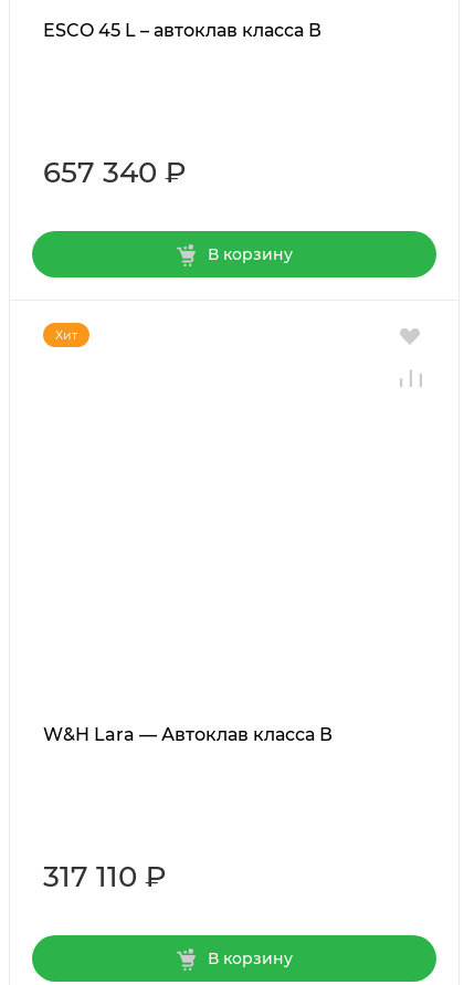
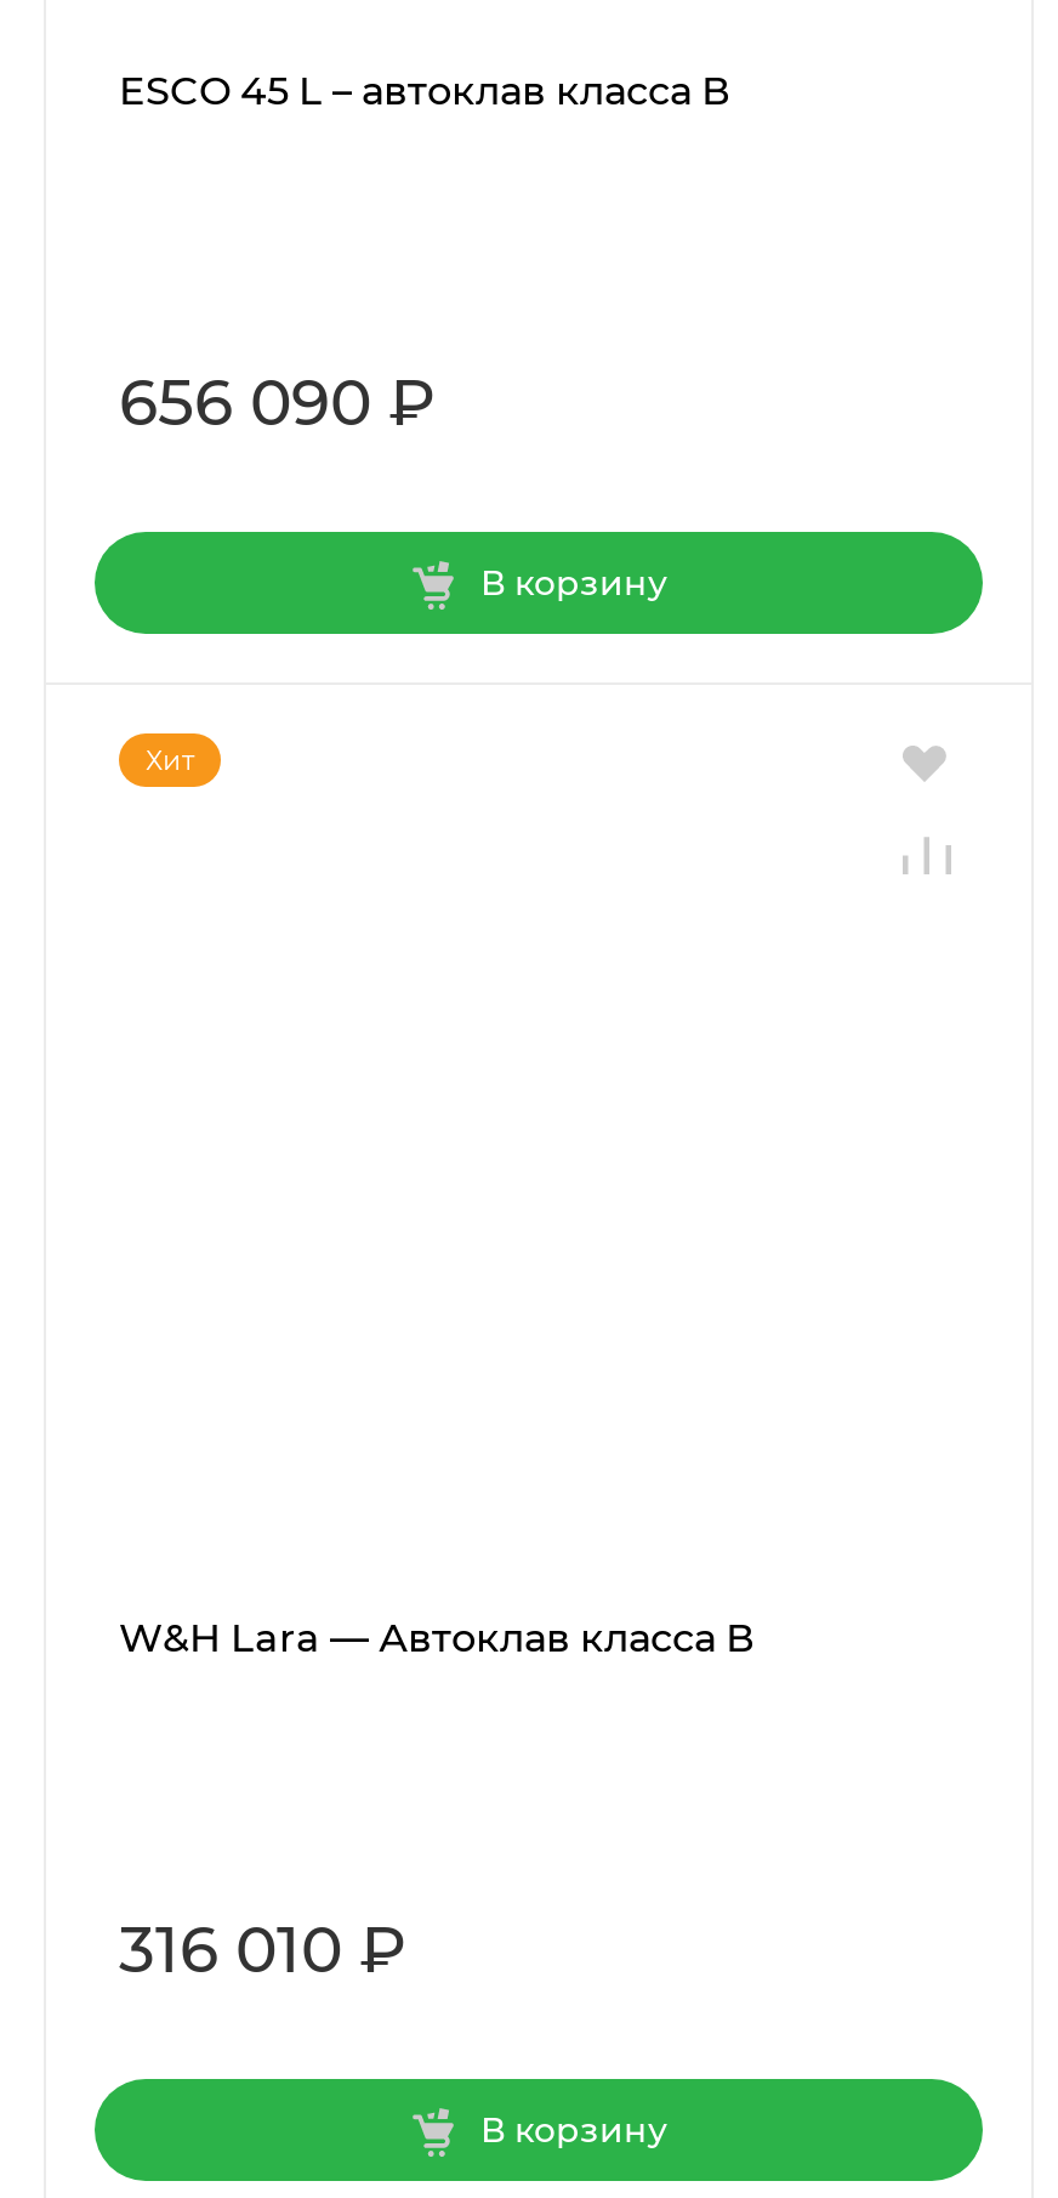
- 657 340 ₽
+ 656 090 ₽

- 317 110 ₽
+ 316 010 ₽
